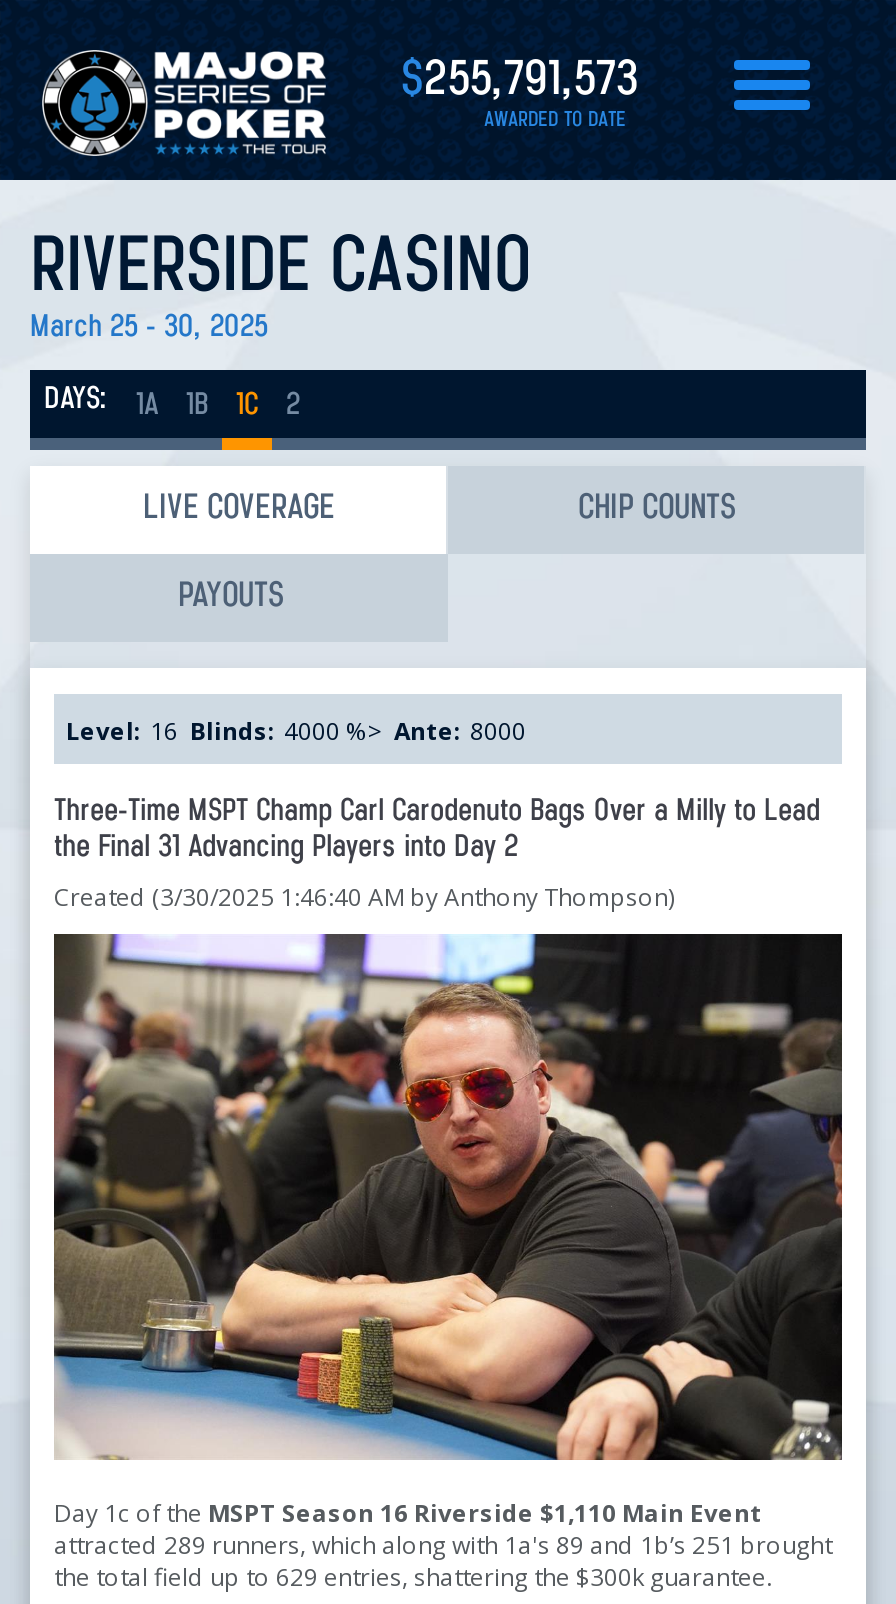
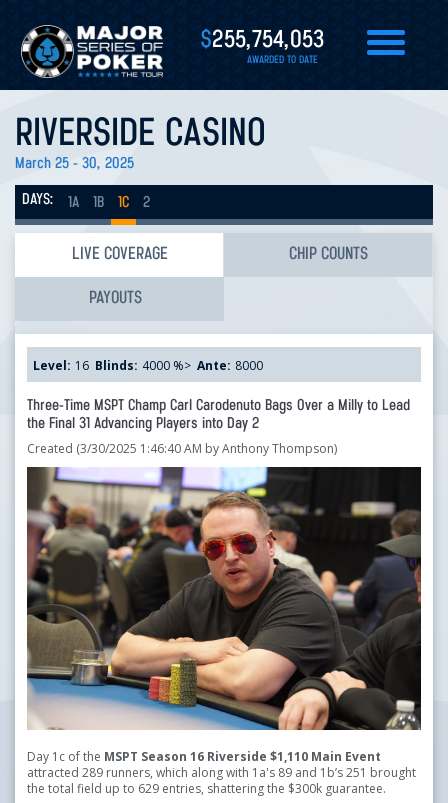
- $255,791,573
+ $255,754,053
